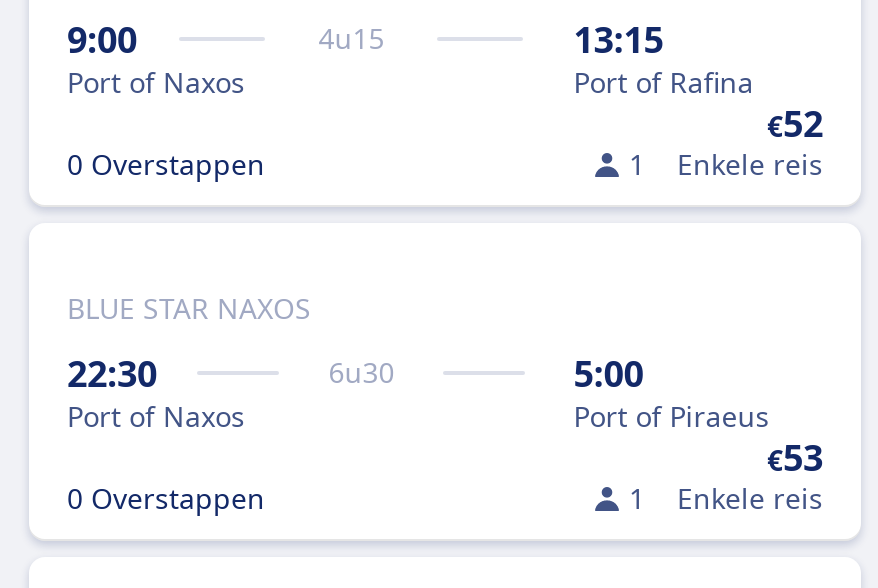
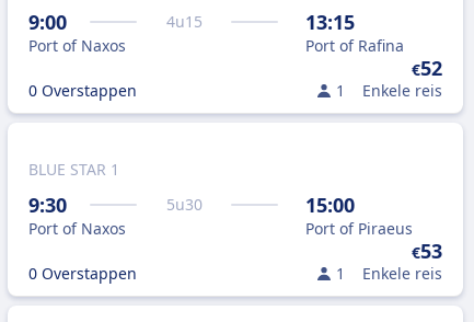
- BLUE STAR NAXOS
+ BLUE STAR 1

- 22:30
+ 9:30

- 6u30
+ 5u30

- 5:00
+ 15:00
